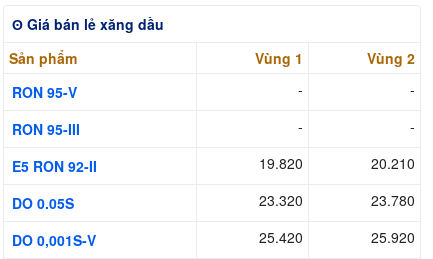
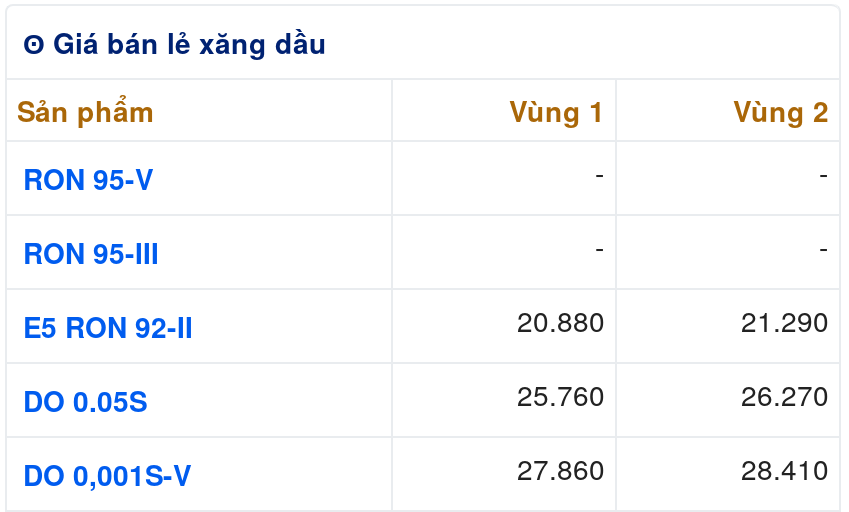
- 19.820
+ 20.880

- 20.210
+ 21.290

- 23.320
+ 25.760

- 23.780
+ 26.270

- 25.420
+ 27.860

- 25.920
+ 28.410
